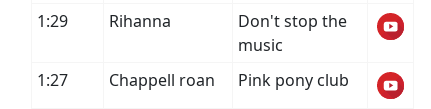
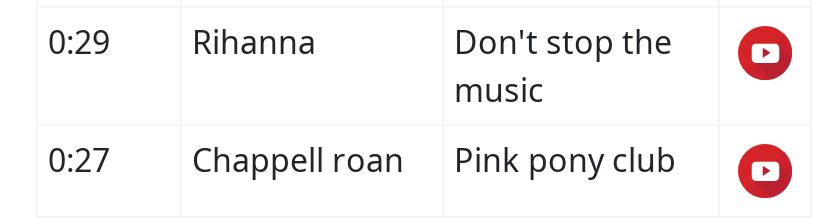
- 1:29 Rihanna
+ 0:29 Rihanna

- 1:27 Chappell roan Pink pony club
+ 0:27 Chappell roan Pink pony club
